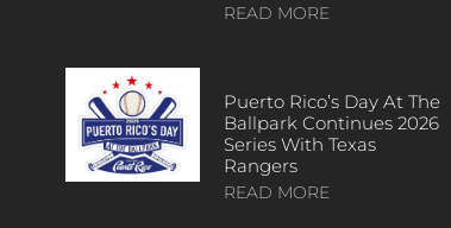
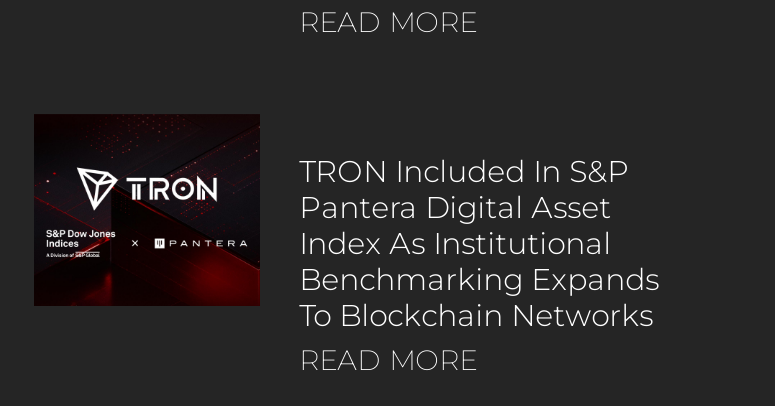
- [image]
- Puerto Rico’s Day At The
- Ballpark Continues 2026
- Series With Texas
- Rangers
+ [image]
+ TRON Included In S&P
+ Pantera Digital Asset
+ Index As Institutional
+ Benchmarking Expands
+ To Blockchain Networks
